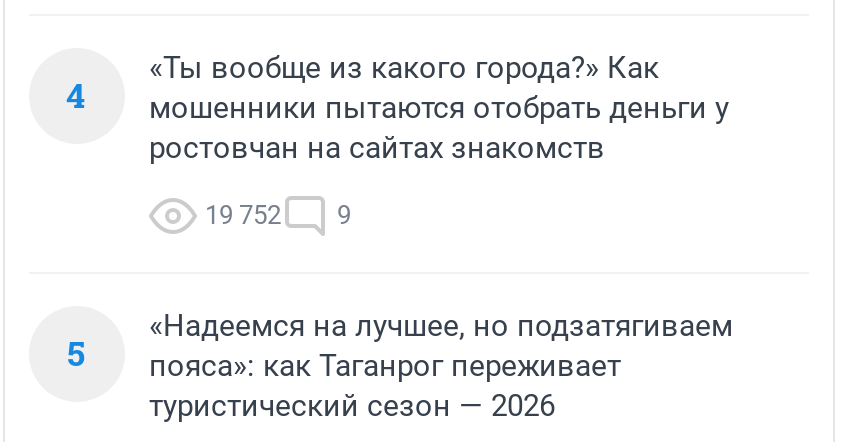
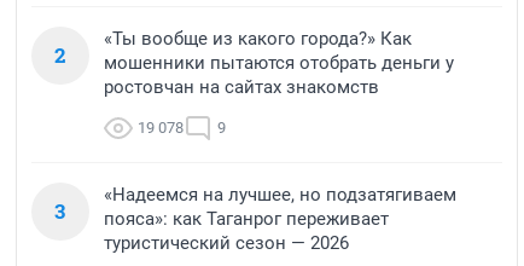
- 4 мошенники пытаются отобрать деньги у
+ 2 мошенники пытаются отобрать деньги у

- 19 752 9
+ 19 078 9

- 5 пояса»: как Таганрог переживает
+ 3 пояса»: как Таганрог переживает
